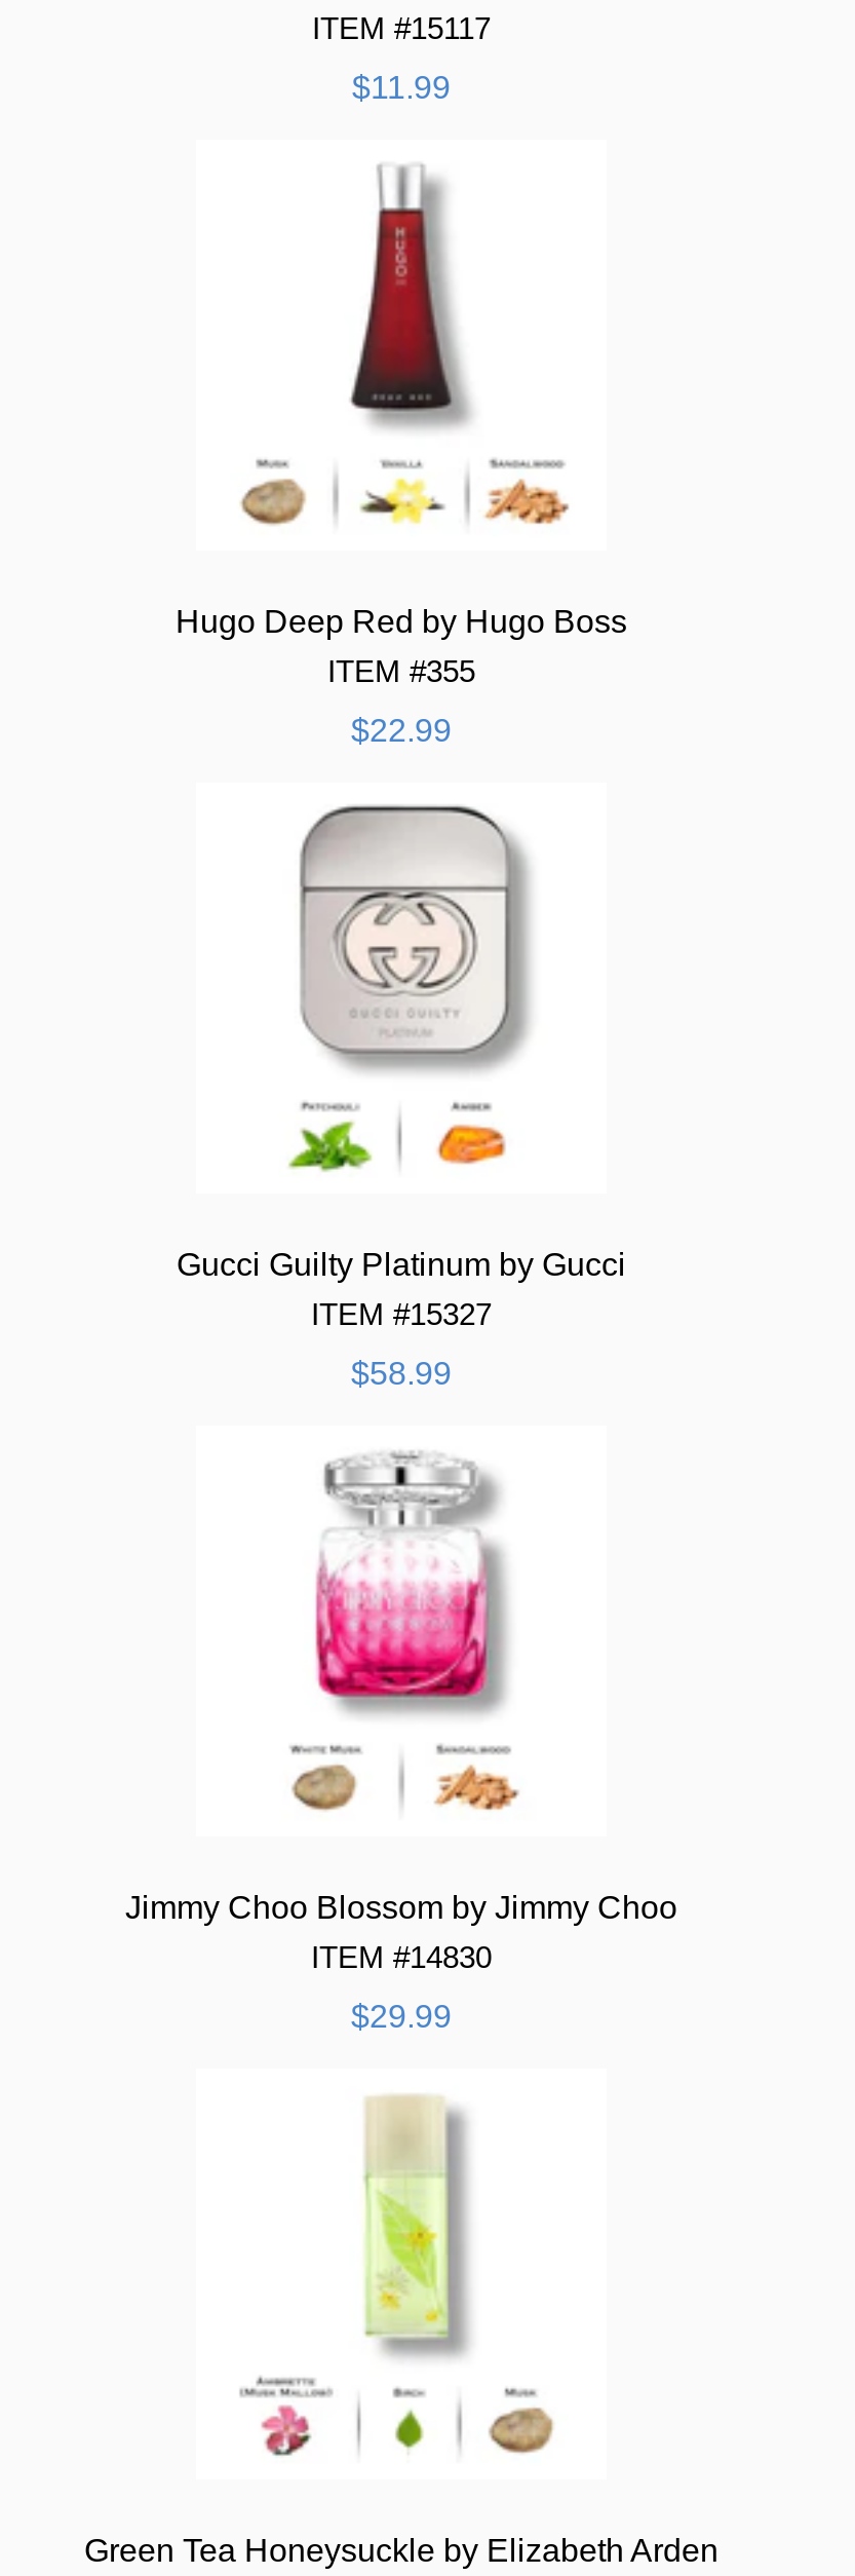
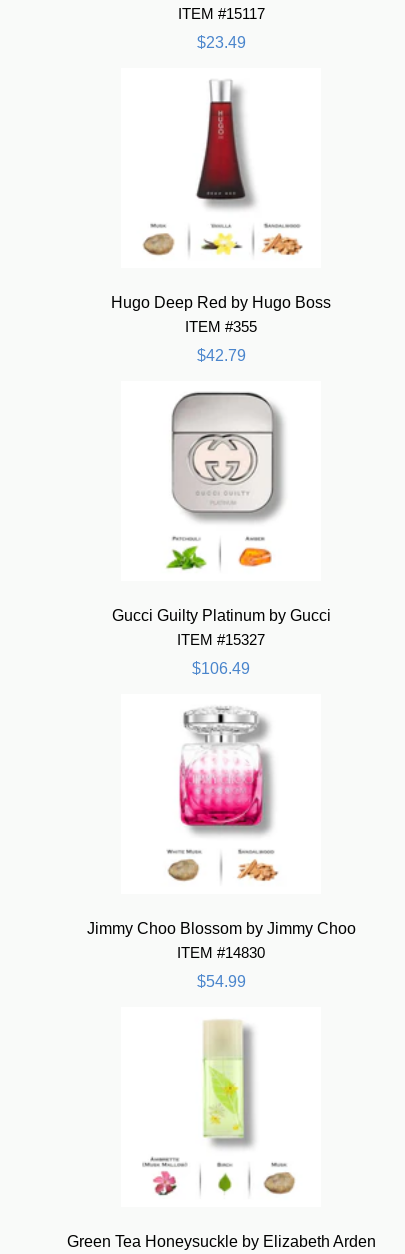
- $11.99
+ $23.49

- $22.99
+ $42.79

- $58.99
+ $106.49

- $29.99
+ $54.99
